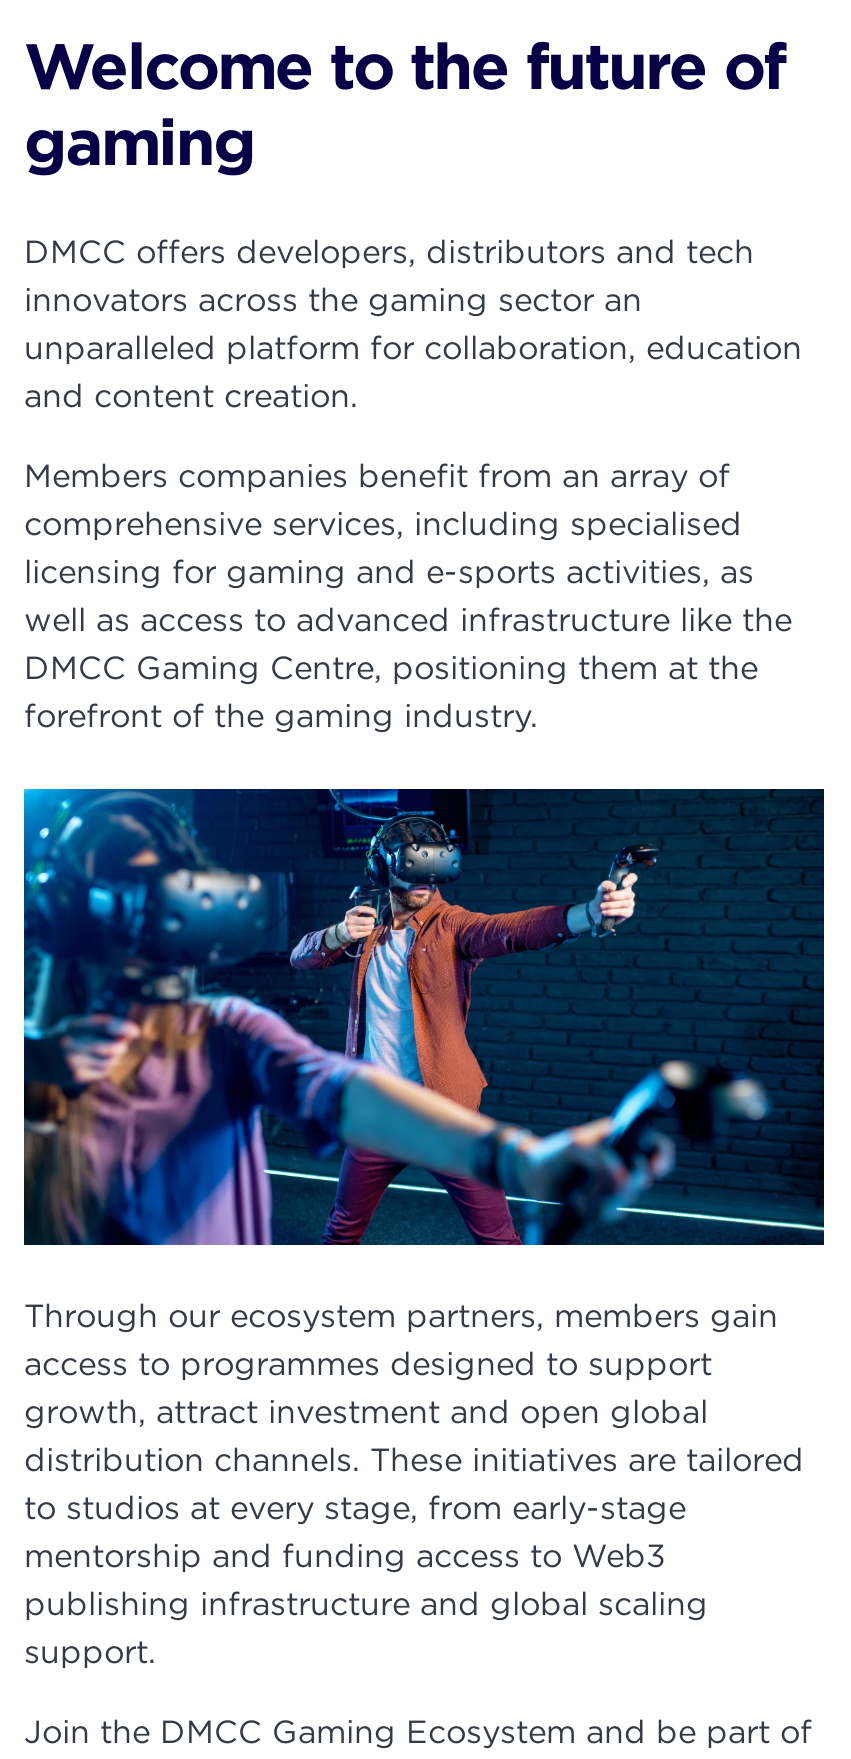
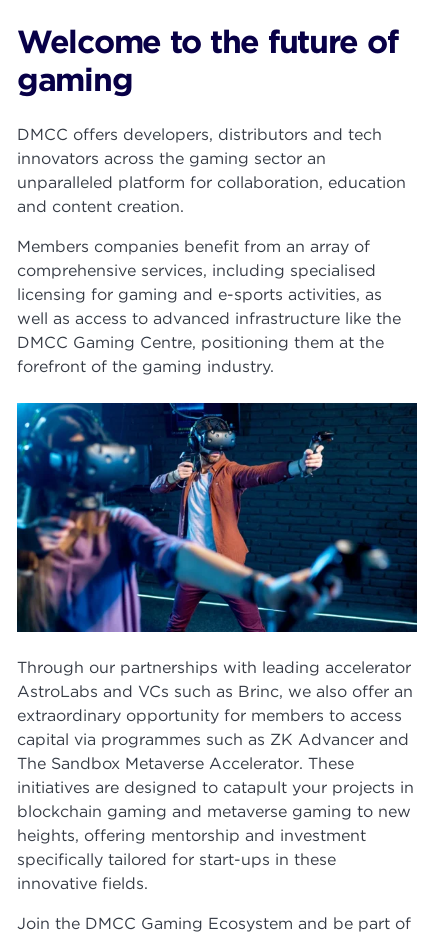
- Through our ecosystem partners, members gain
- access to programmes designed to support
- growth, attract investment and open global
- distribution channels. These initiatives are tailored
- to studios at every stage, from early-stage
- mentorship and funding access to Web3
- publishing infrastructure and global scaling
- support.
+ Through our partnerships with leading accelerator
+ AstroLabs and VCs such as Brinc, we also offer an
+ extraordinary opportunity for members to access
+ capital via programmes such as ZK Advancer and
+ The Sandbox Metaverse Accelerator. These
+ initiatives are designed to catapult your projects in
+ blockchain gaming and metaverse gaming to new
+ heights, offering mentorship and investment
+ specifically tailored for start-ups in these
+ innovative fields.
